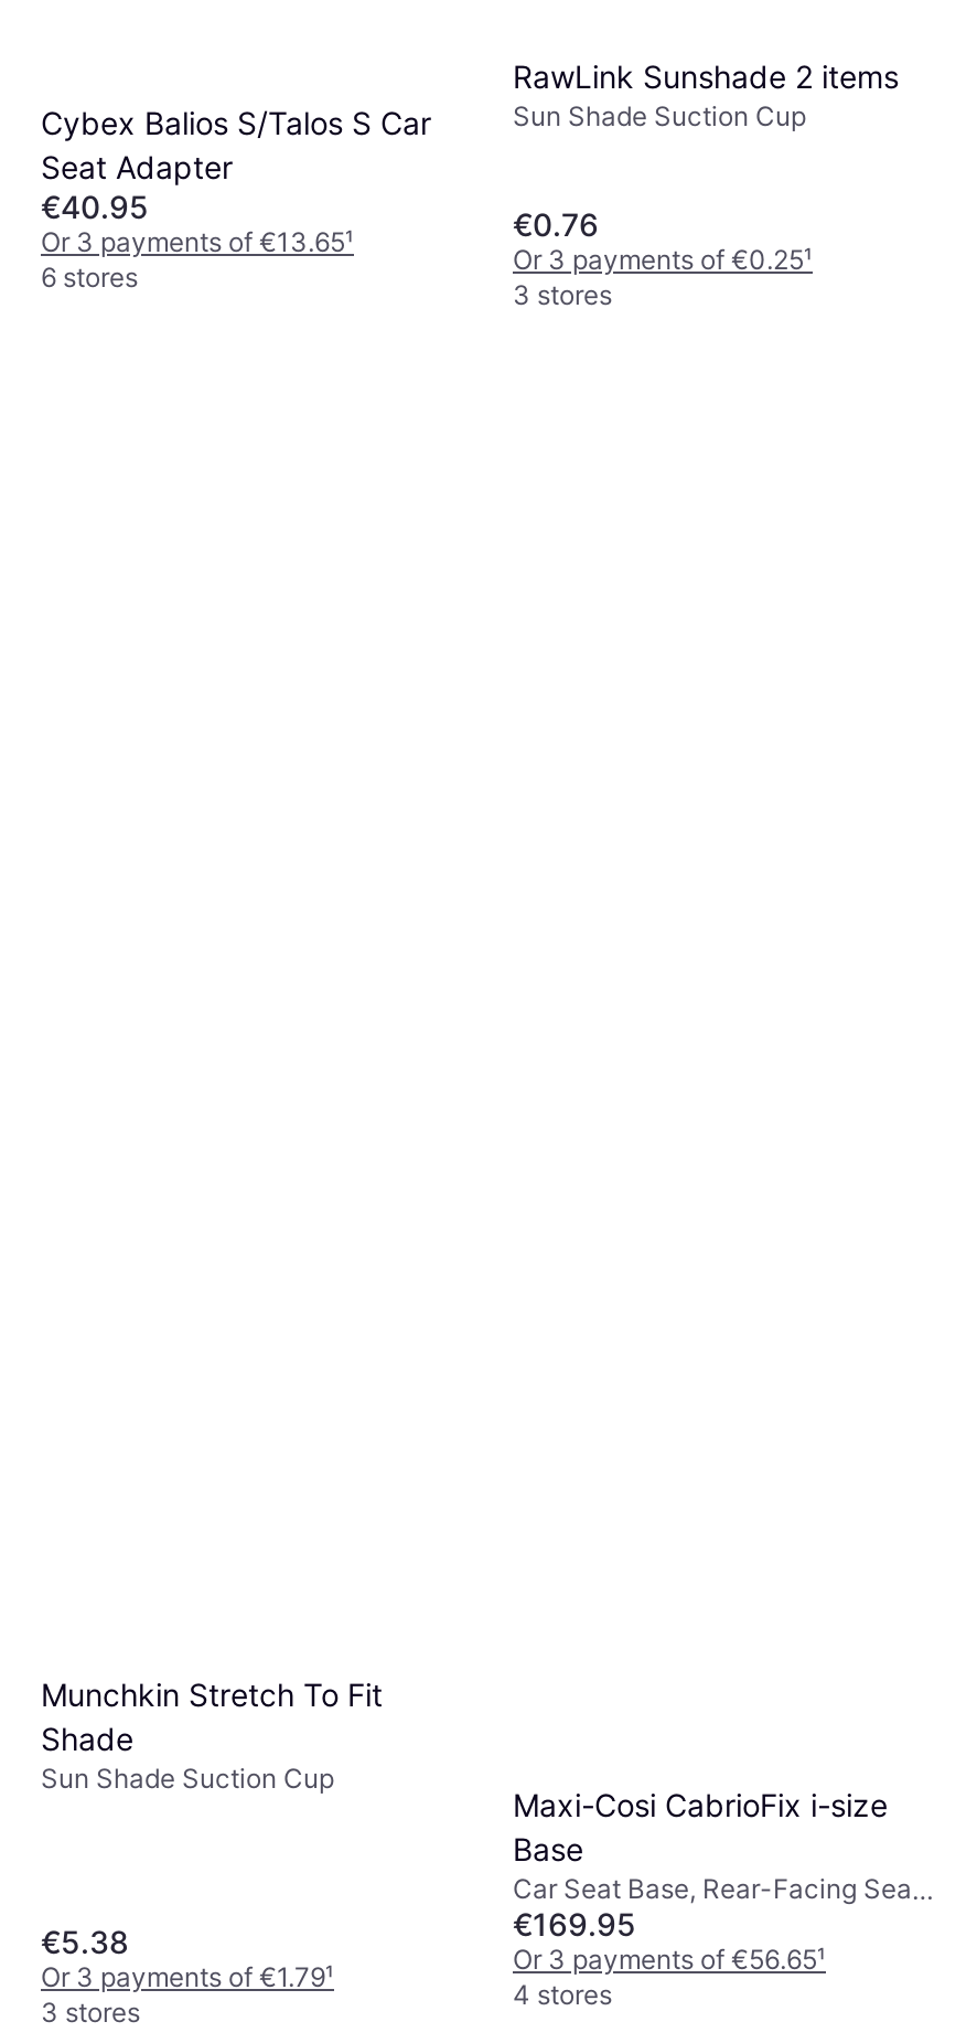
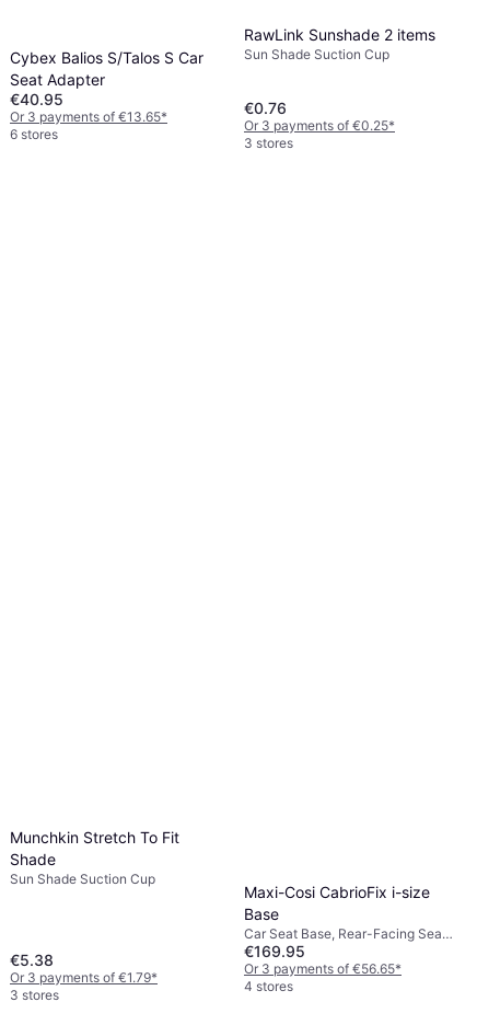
- Or 3 payments of €13.65¹
+ Or 3 payments of €13.65*

- Or 3 payments of €0.25¹
+ Or 3 payments of €0.25*

- Or 3 payments of €56.65¹
+ Or 3 payments of €56.65*

- Or 3 payments of €1.79¹
+ Or 3 payments of €1.79*
